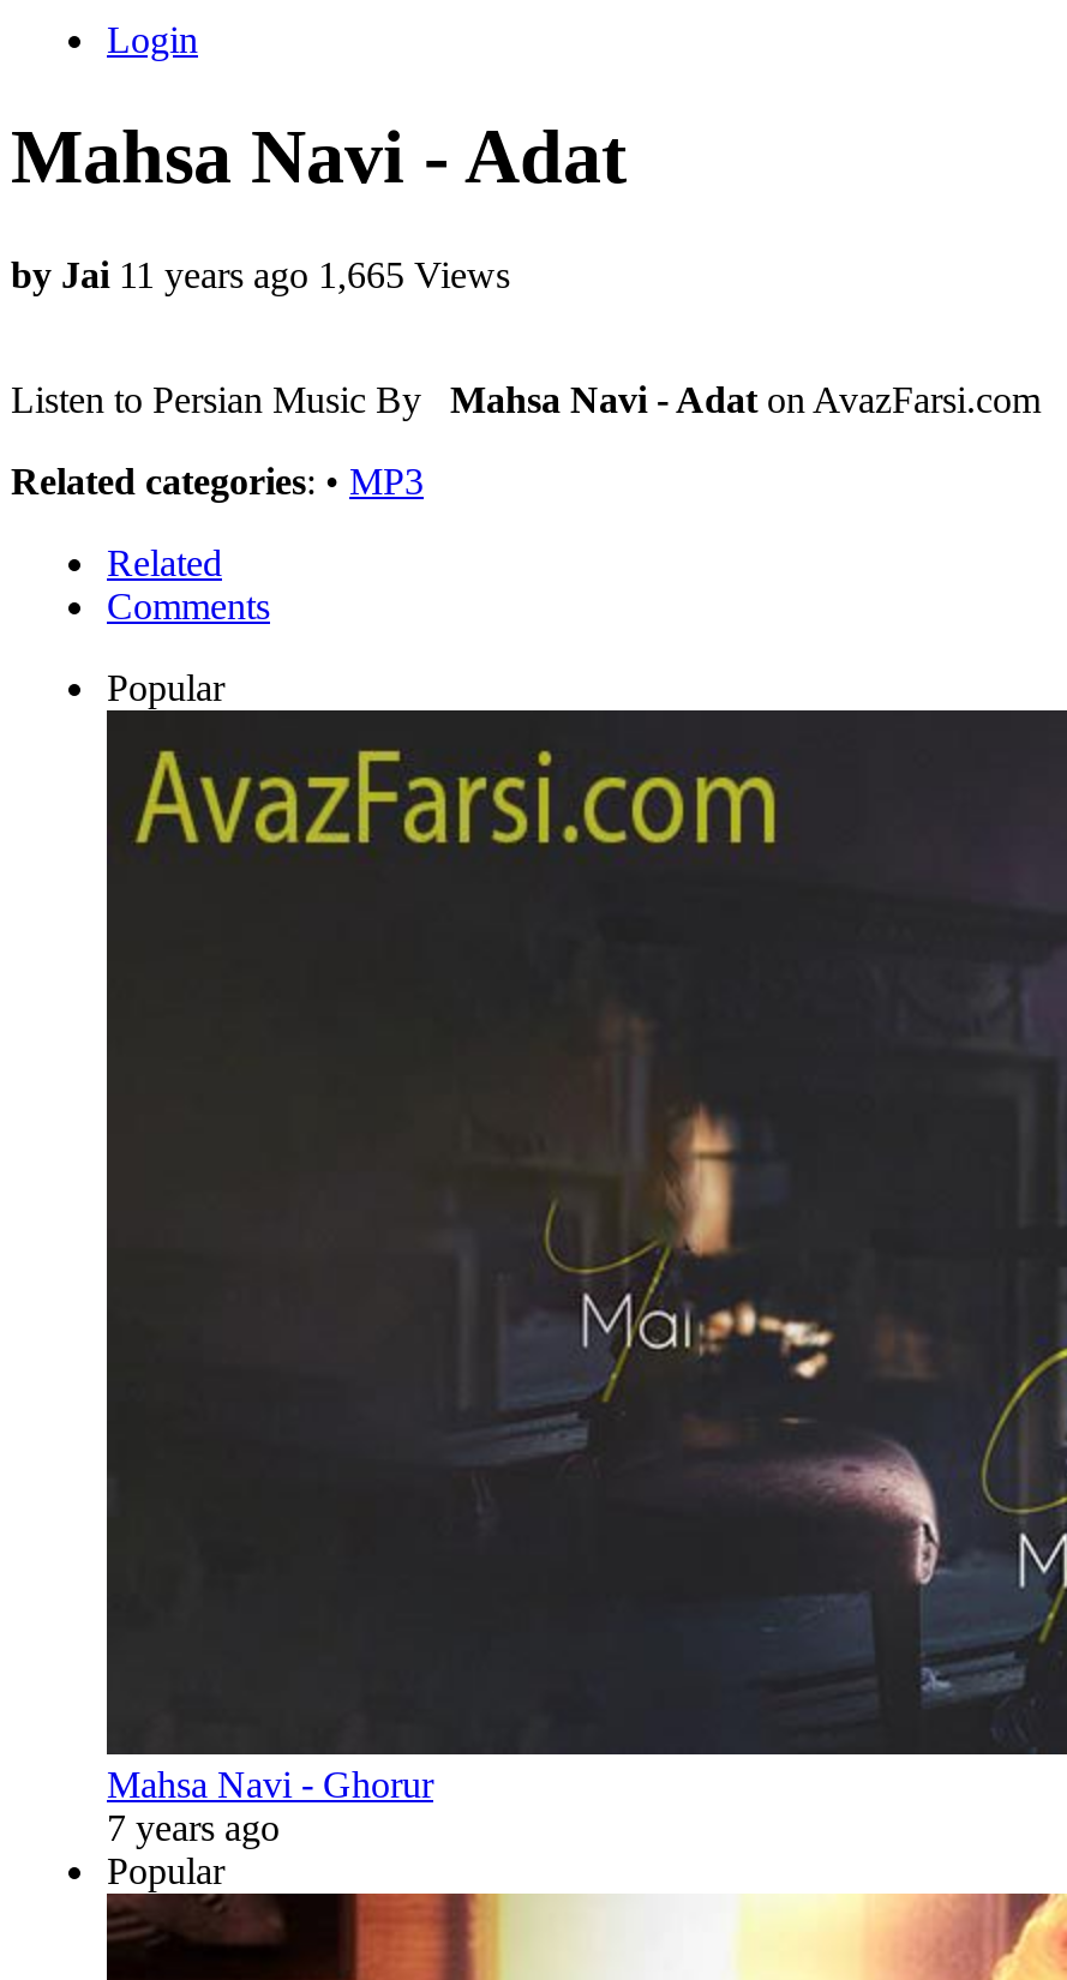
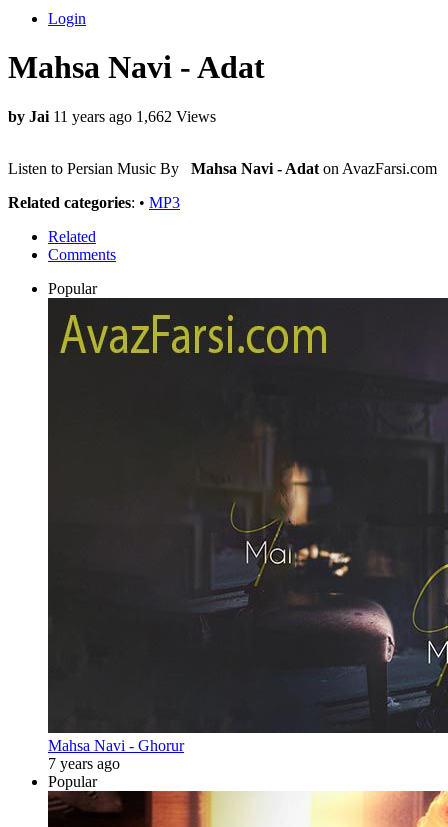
- by Jai 11 years ago 1,665 Views
+ by Jai 11 years ago 1,662 Views
